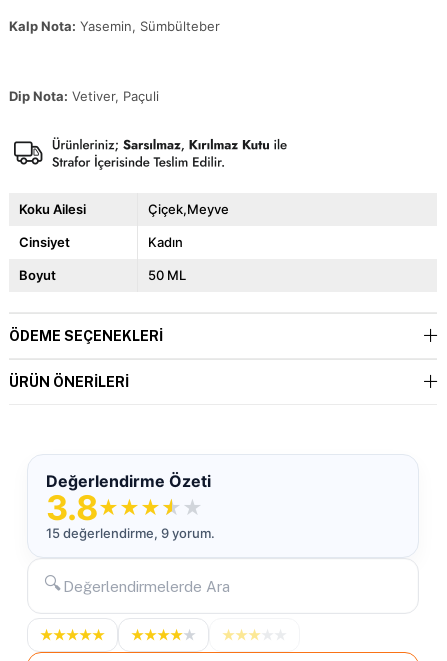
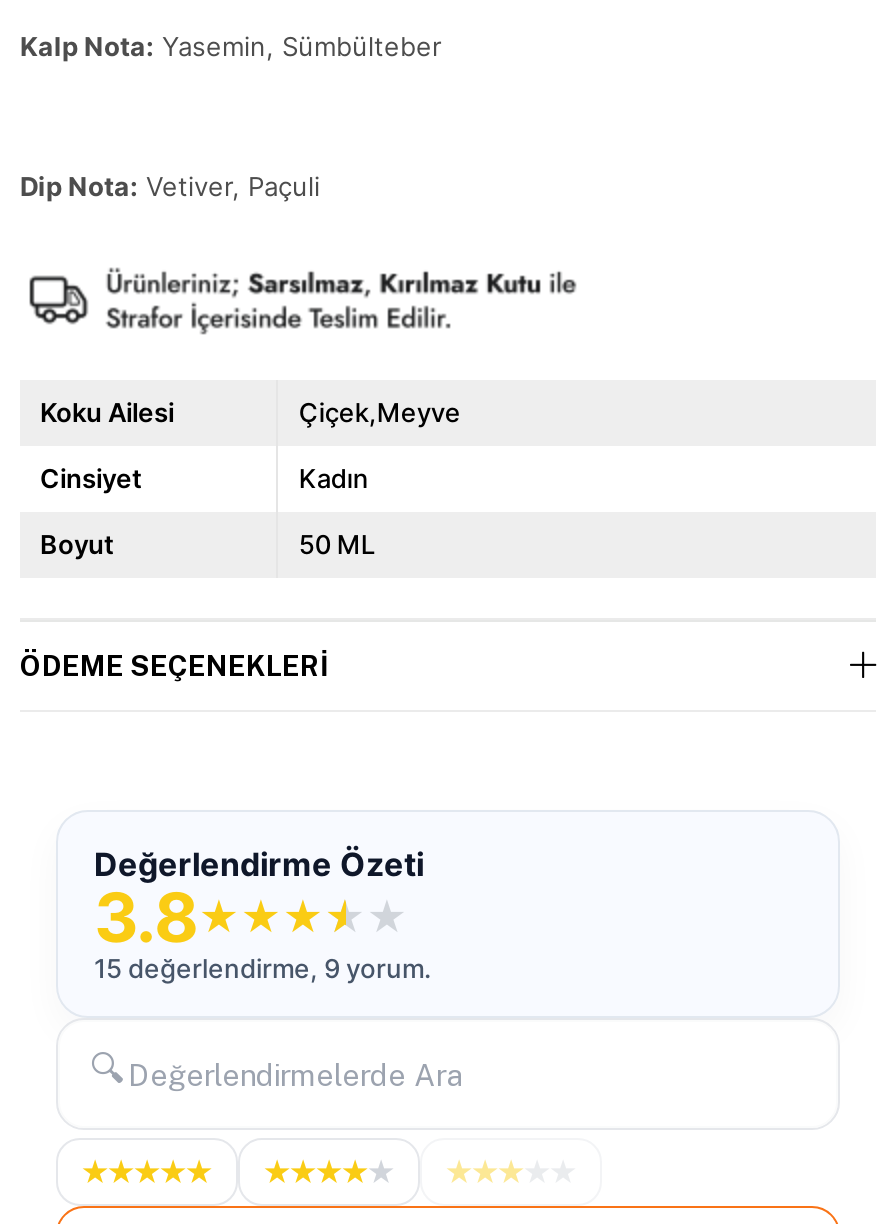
- ÜRÜN ÖNERILERI
